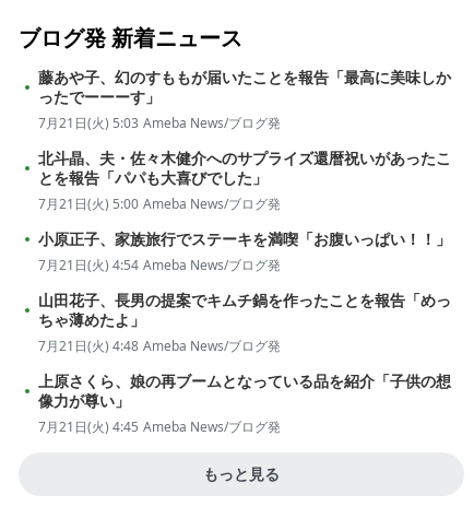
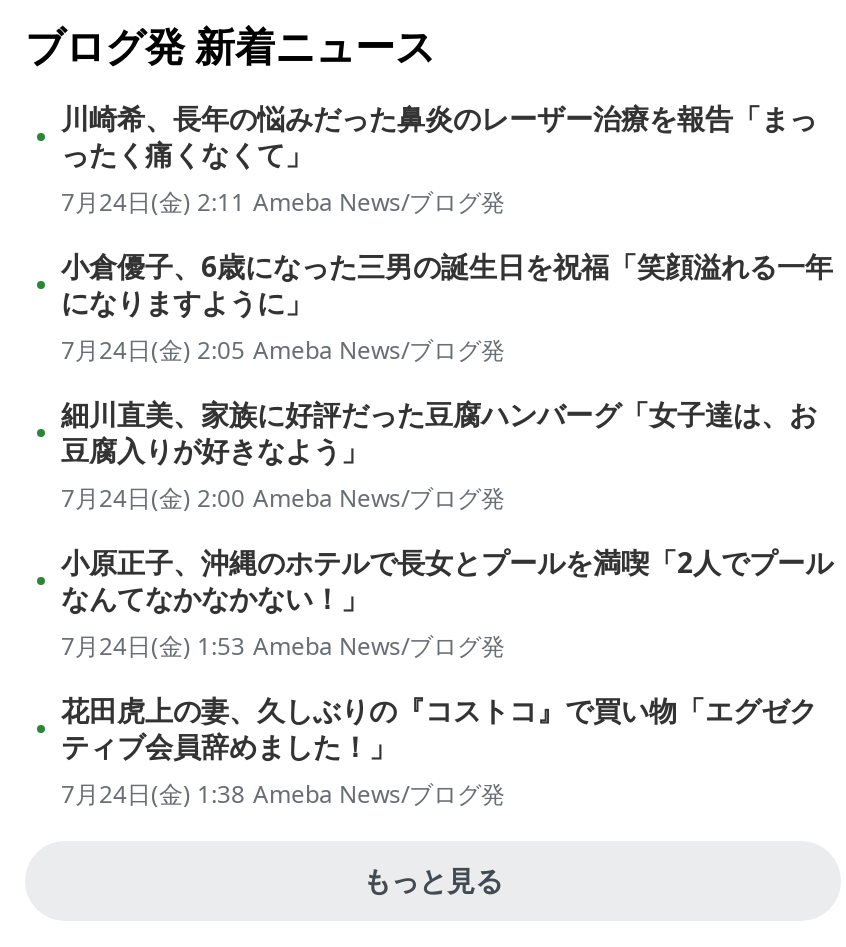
- 藤あや子、幻のすももが届いたことを報告「最高に美味しか
- ったでーーーす」
- 7月21日(火) 5:03 Ameba News/ブログ発
+ 川崎希、長年の悩みだった鼻炎のレーザー治療を報告「まっ
+ ったく痛くなくて」
+ 7月24日(金) 2:11 Ameba News/ブログ発

- 北斗晶、夫・佐々木健介へのサプライズ還暦祝いがあったこ
- とを報告「パパも大喜びでした」
- 7月21日(火) 5:00 Ameba News/ブログ発
+ 小倉優子、6歳になった三男の誕生日を祝福「笑顔溢れる一年
+ になりますように」
+ 7月24日(金) 2:05 Ameba News/ブログ発

- 小原正子、家族旅行でステーキを満喫「お腹いっぱい！！」
- 7月21日(火) 4:54 Ameba News/ブログ発
+ 細川直美、家族に好評だった豆腐ハンバーグ「女子達は、お
+ 豆腐入りが好きなよう」
+ 7月24日(金) 2:00 Ameba News/ブログ発

- 山田花子、長男の提案でキムチ鍋を作ったことを報告「めっ
- ちゃ薄めたよ」
- 7月21日(火) 4:48 Ameba News/ブログ発
+ 小原正子、沖縄のホテルで長女とプールを満喫「2人でプール
+ なんてなかなかない！」
+ 7月24日(金) 1:53 Ameba News/ブログ発

- 上原さくら、娘の再ブームとなっている品を紹介「子供の想
- 像力が尊い」
- 7月21日(火) 4:45 Ameba News/ブログ発
+ 花田虎上の妻、久しぶりの『コストコ』で買い物「エグゼク
+ ティブ会員辞めました！」
+ 7月24日(金) 1:38 Ameba News/ブログ発
